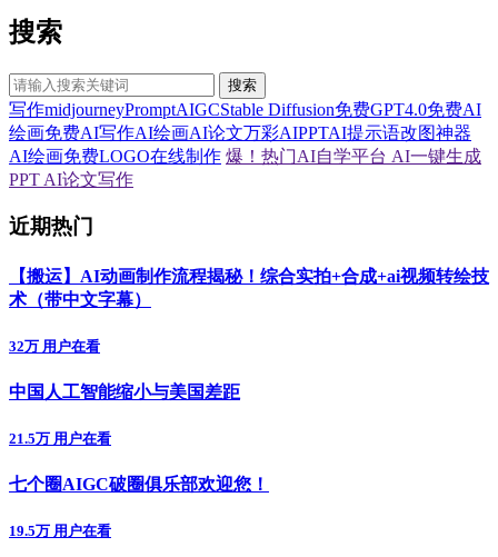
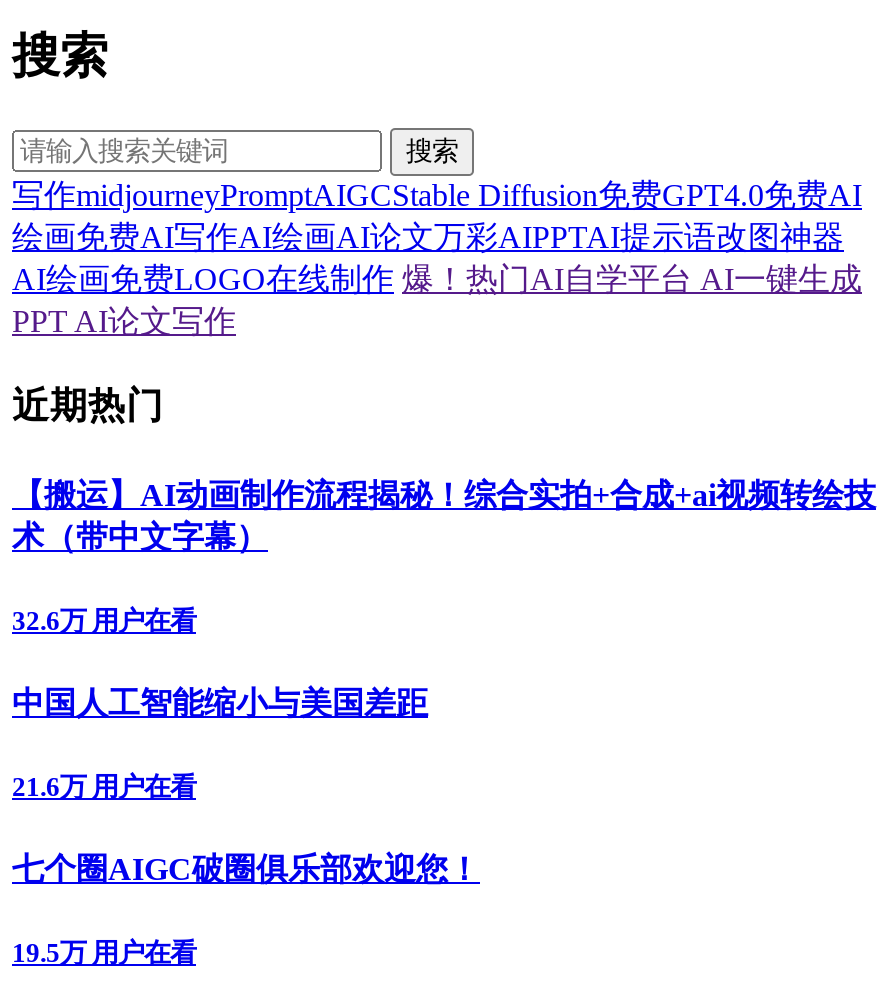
- 32万 用户在看
+ 32.6万 用户在看

- 21.5万 用户在看
+ 21.6万 用户在看
